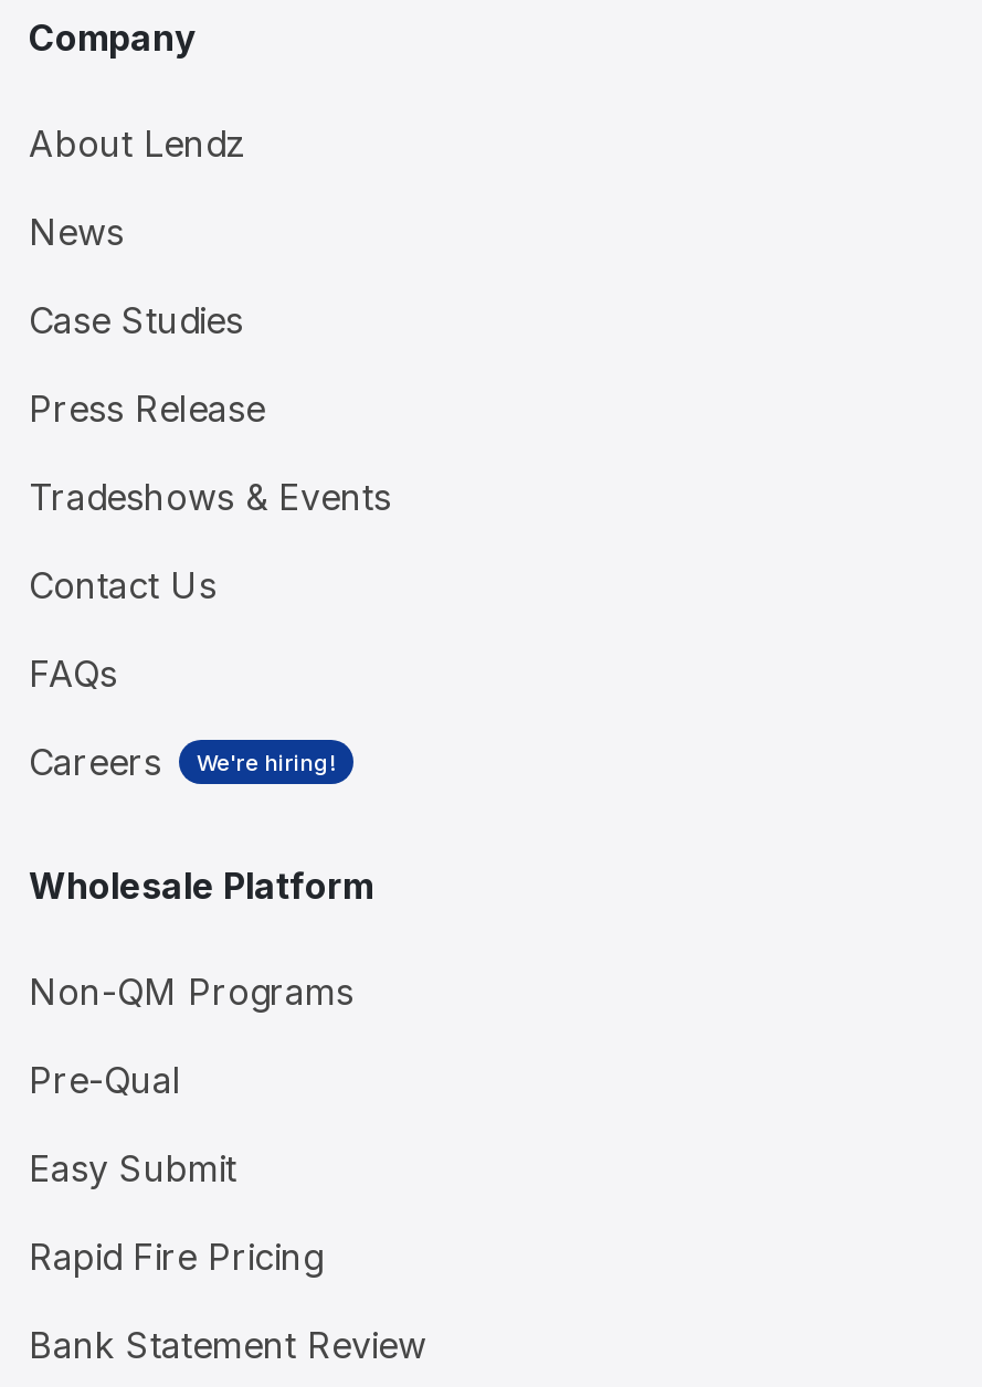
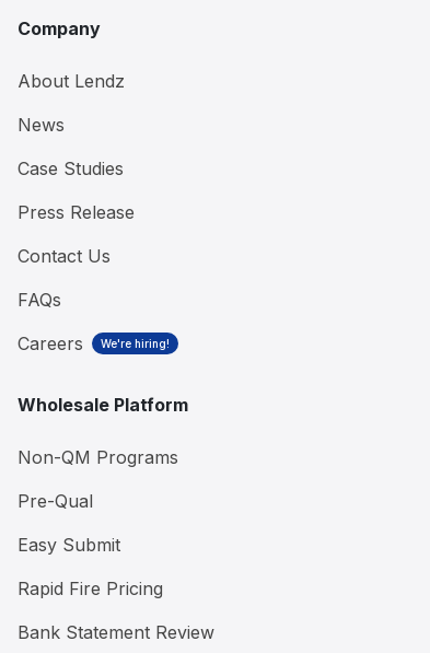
- Tradeshows & Events
